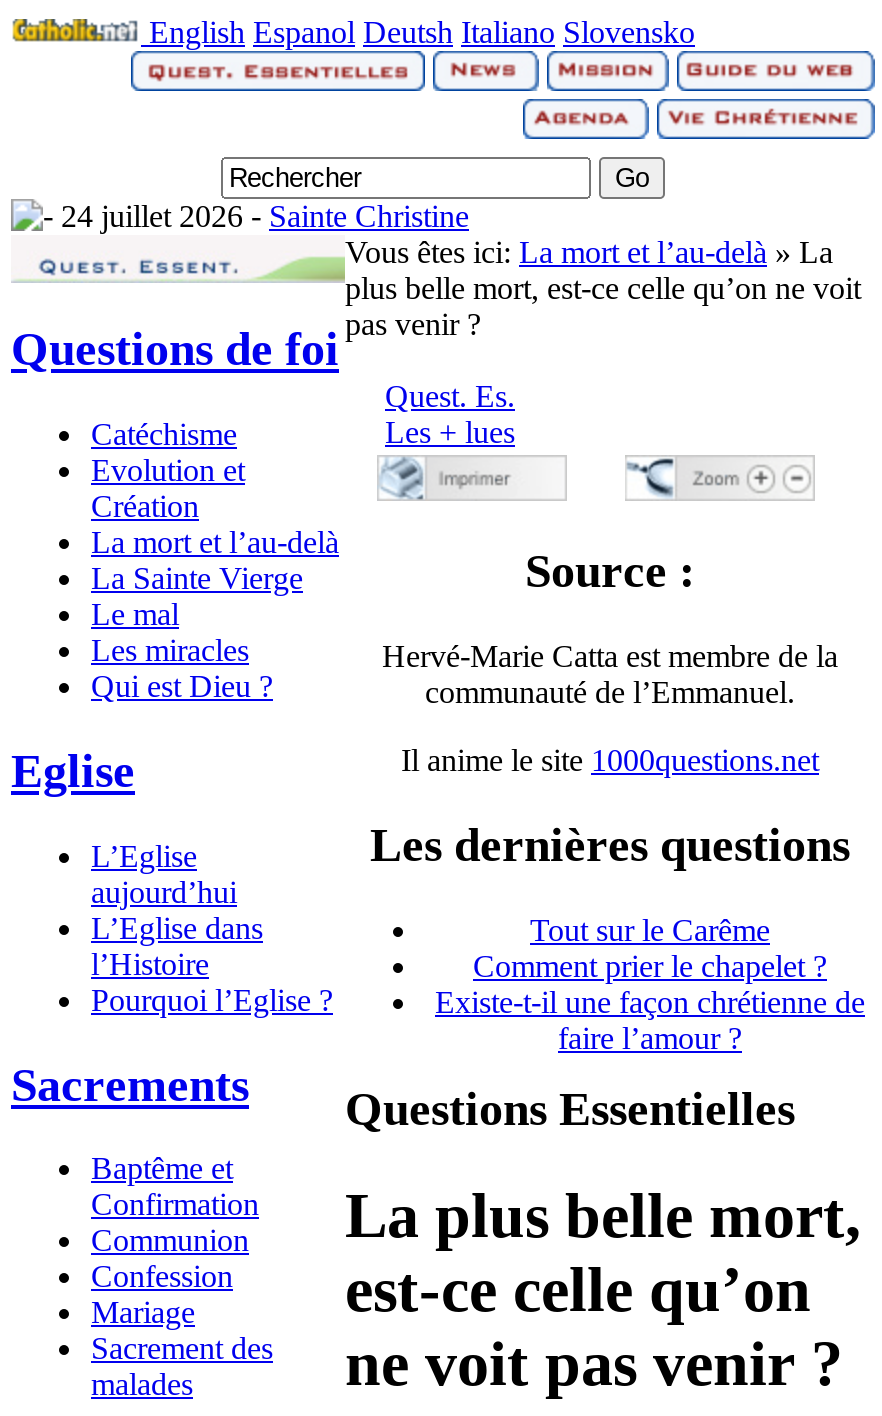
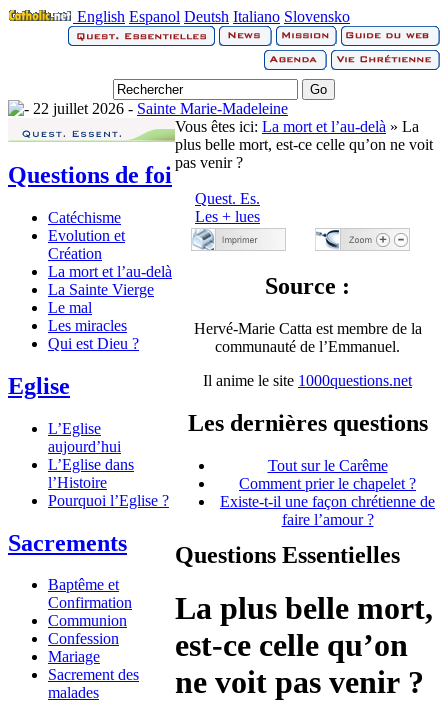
- 24 juillet 2026 -Sainte Christine
+ 22 juillet 2026 -Sainte Marie-Madeleine
